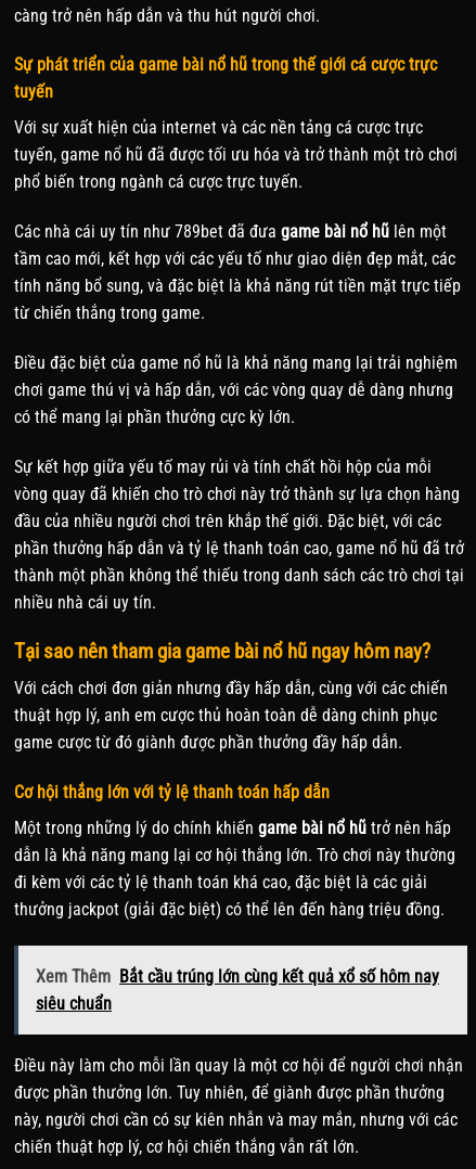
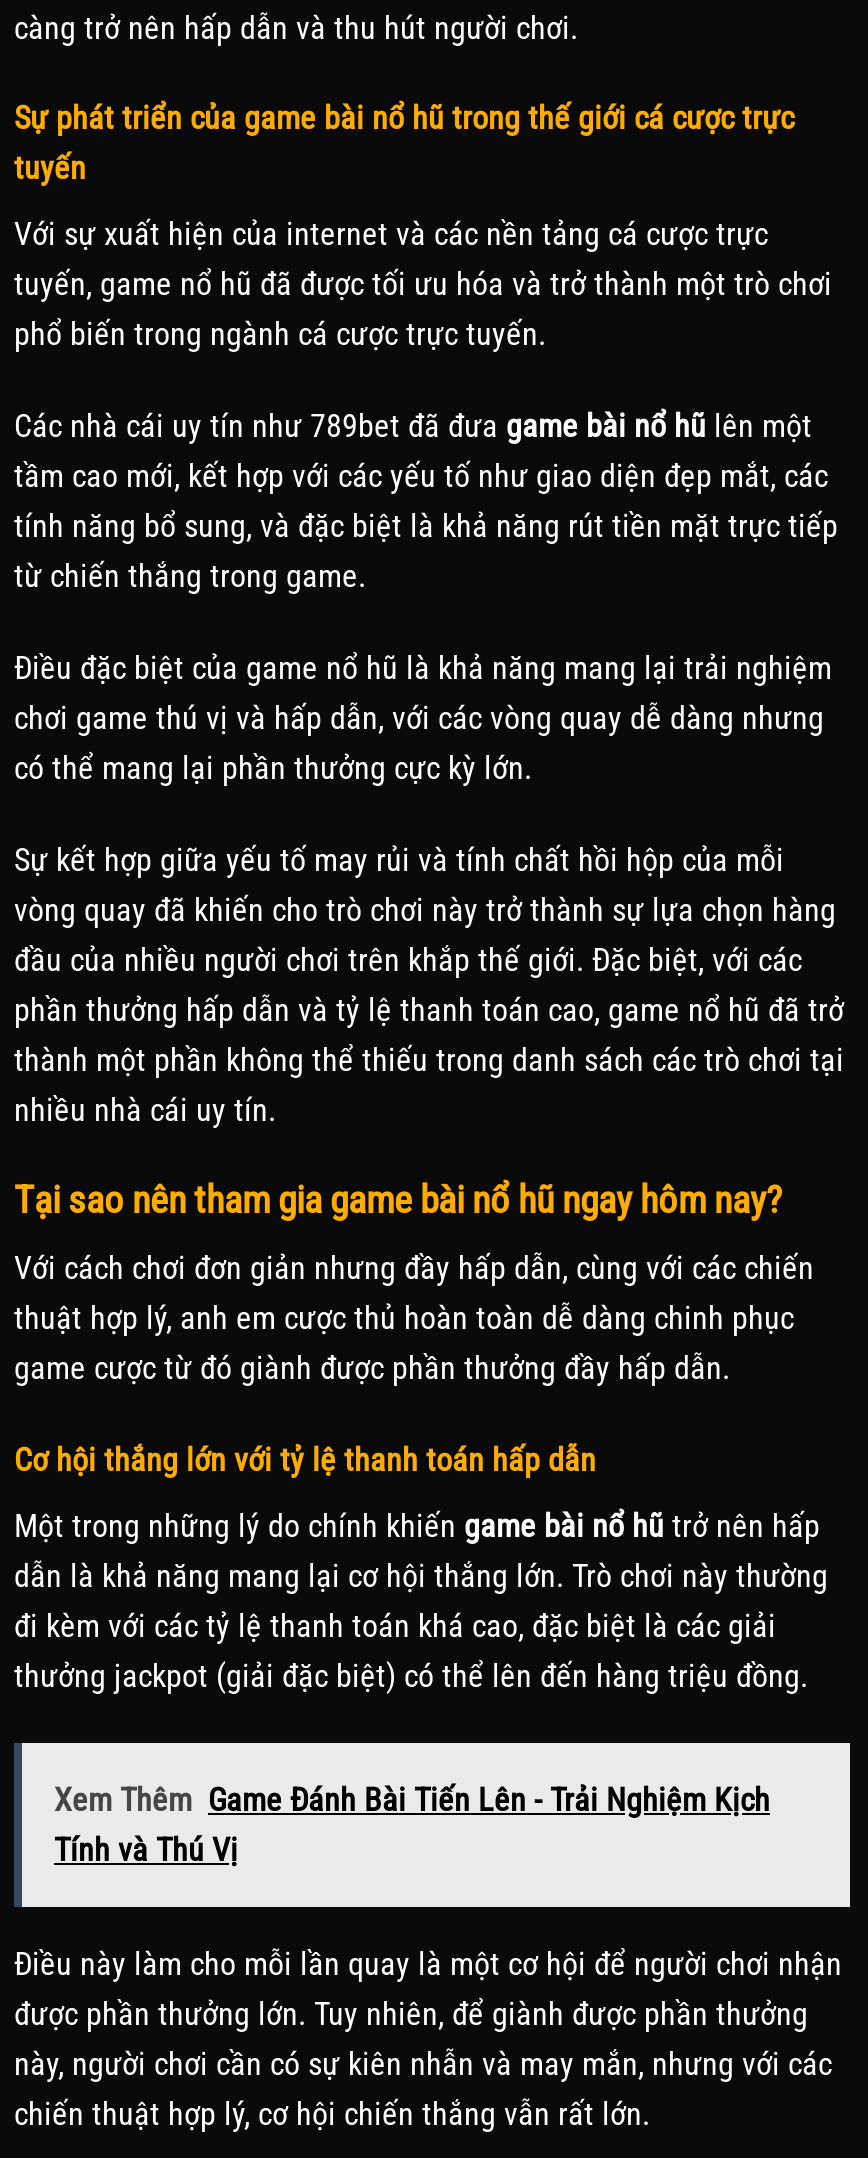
- Xem Thêm Bắt cầu trúng lớn cùng kết quả xổ số hôm nay
- siêu chuẩn
+ Xem Thêm Game Đánh Bài Tiến Lên - Trải Nghiệm Kịch
+ Tính và Thú Vị
